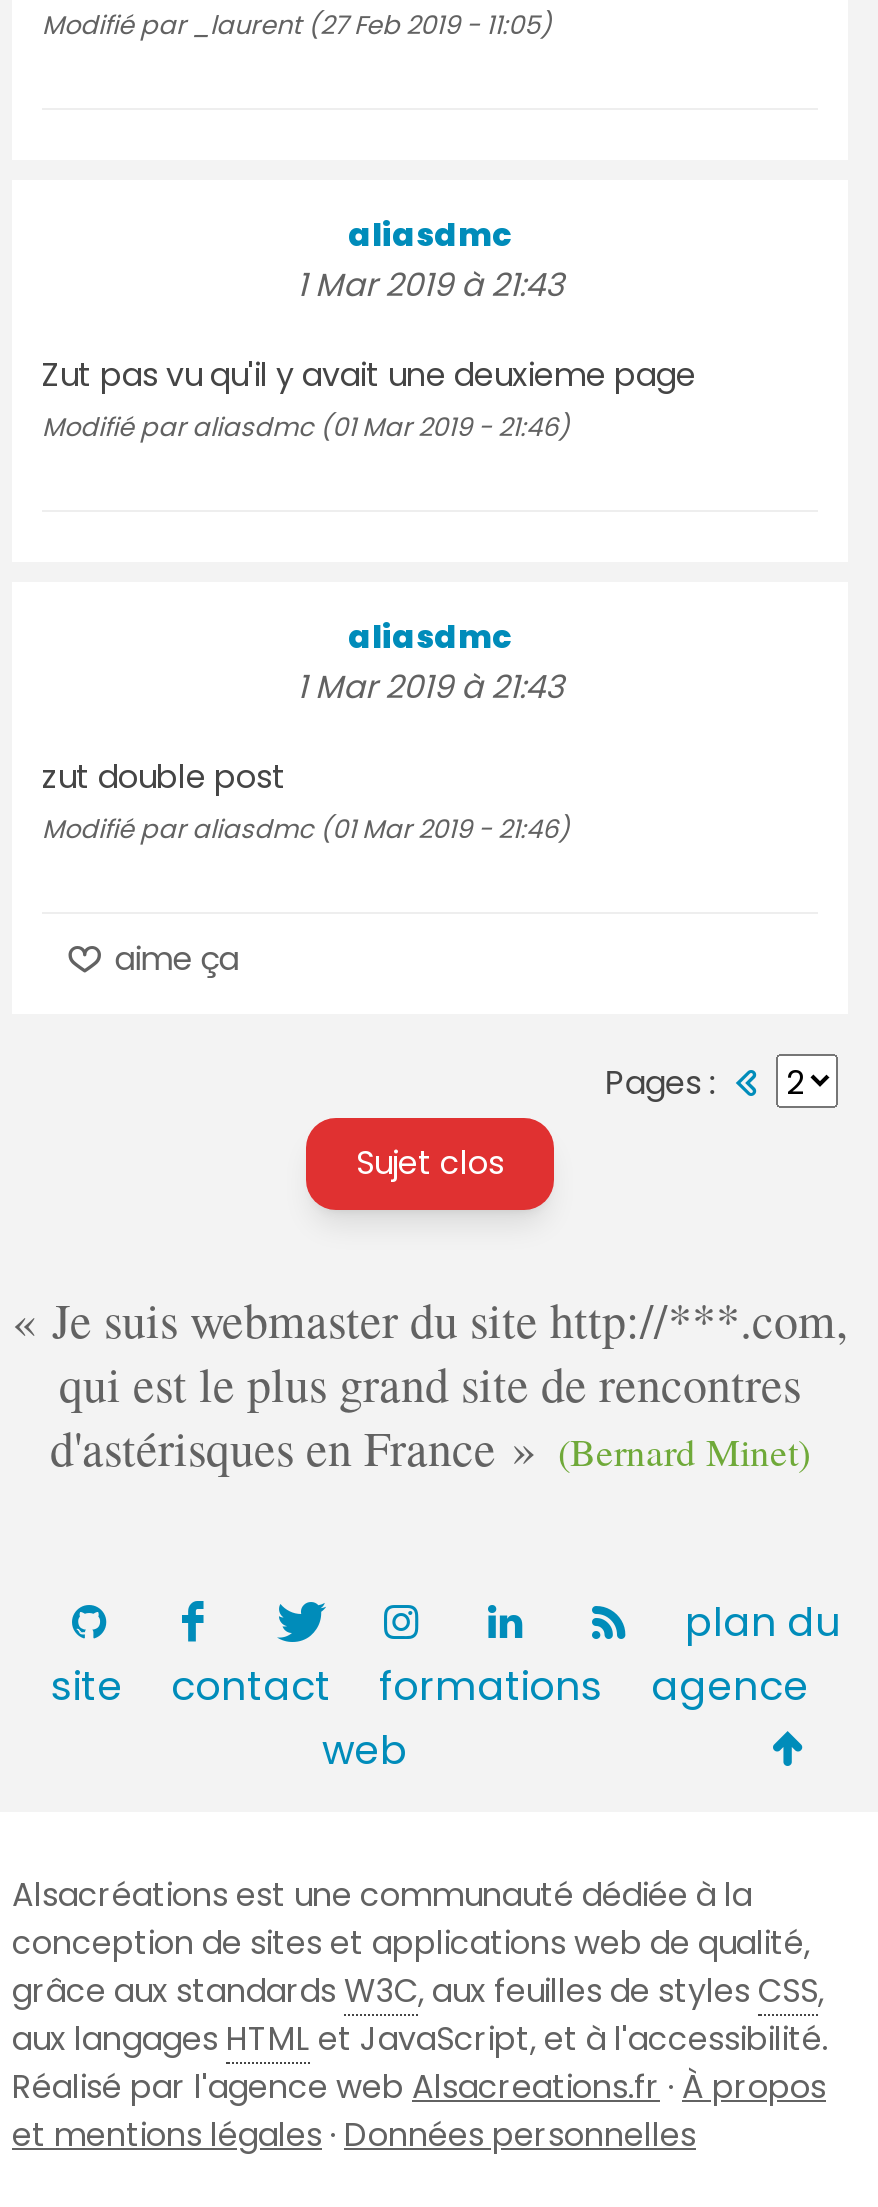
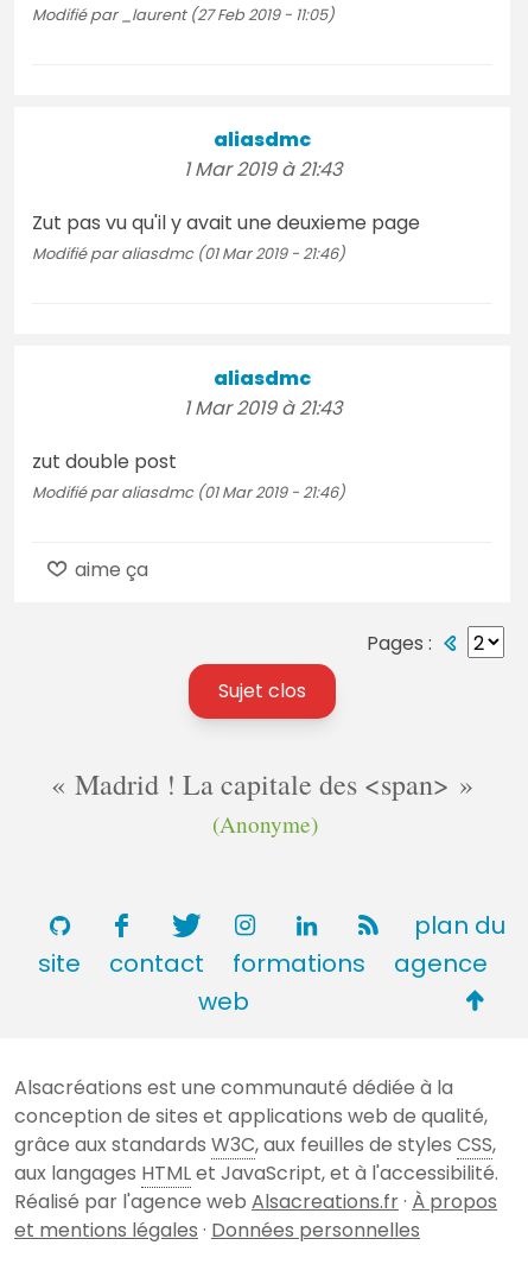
- Je suis webmaster du site http://***.com,
- qui est le plus grand site de rencontres
- d'astérisques en France
- (Bernard Minet)
+ Madrid ! La capitale des <span>
+ (Anonyme)
